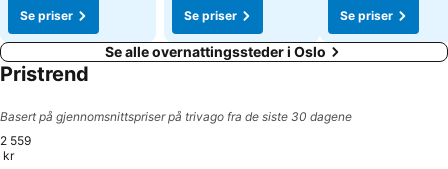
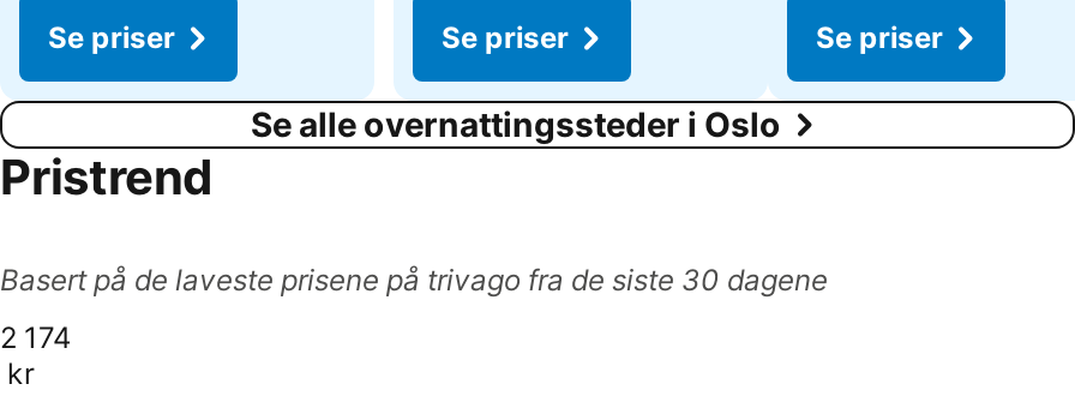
- Basert på gjennomsnittspriser på trivago fra de siste 30 dagene
+ Basert på de laveste prisene på trivago fra de siste 30 dagene

- 2 559
+ 2 174
